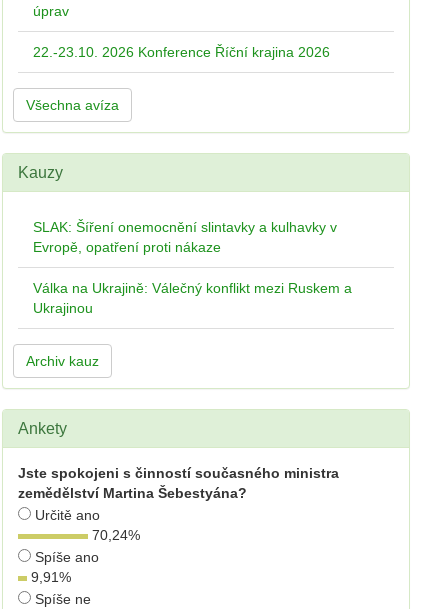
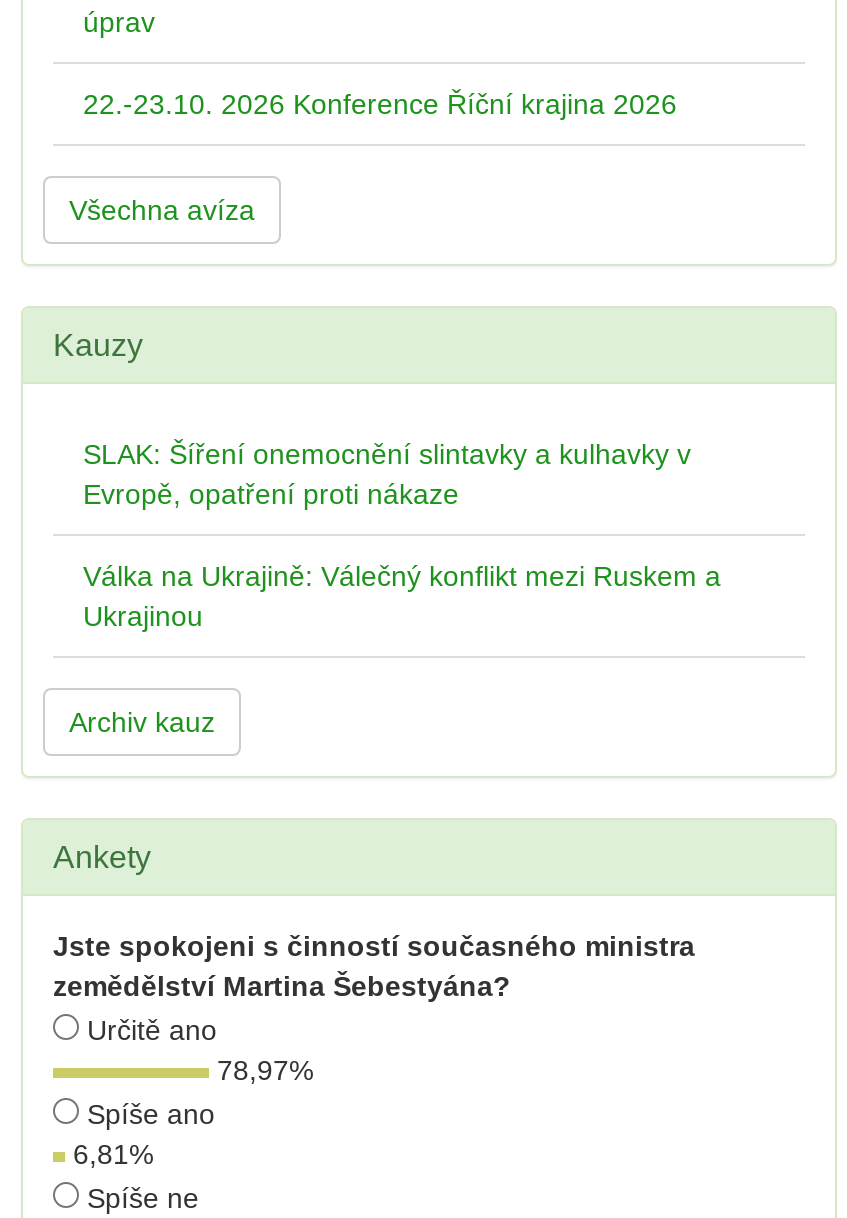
- 70,24%
+ 78,97%

- 9,91%
+ 6,81%
